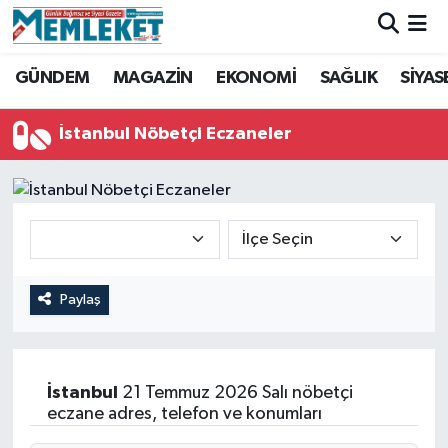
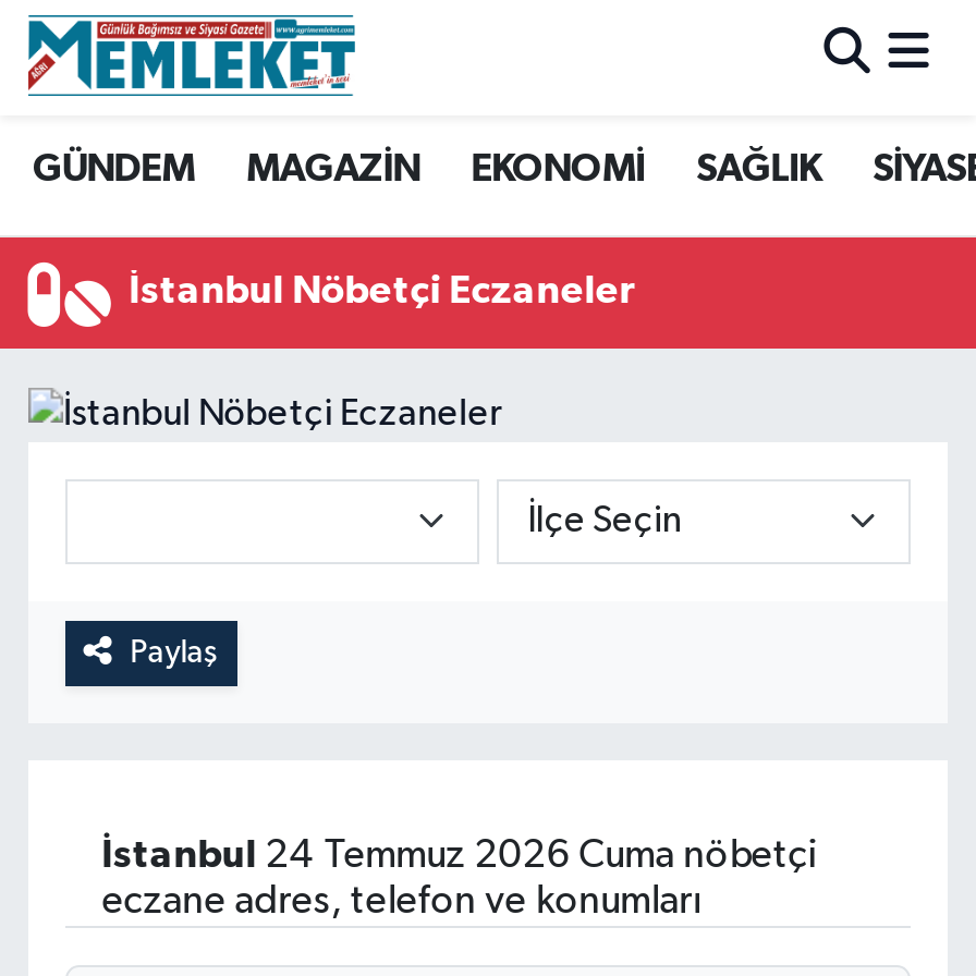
- İstanbul 21 Temmuz 2026 Salı nöbetçi
+ İstanbul 24 Temmuz 2026 Cuma nöbetçi
